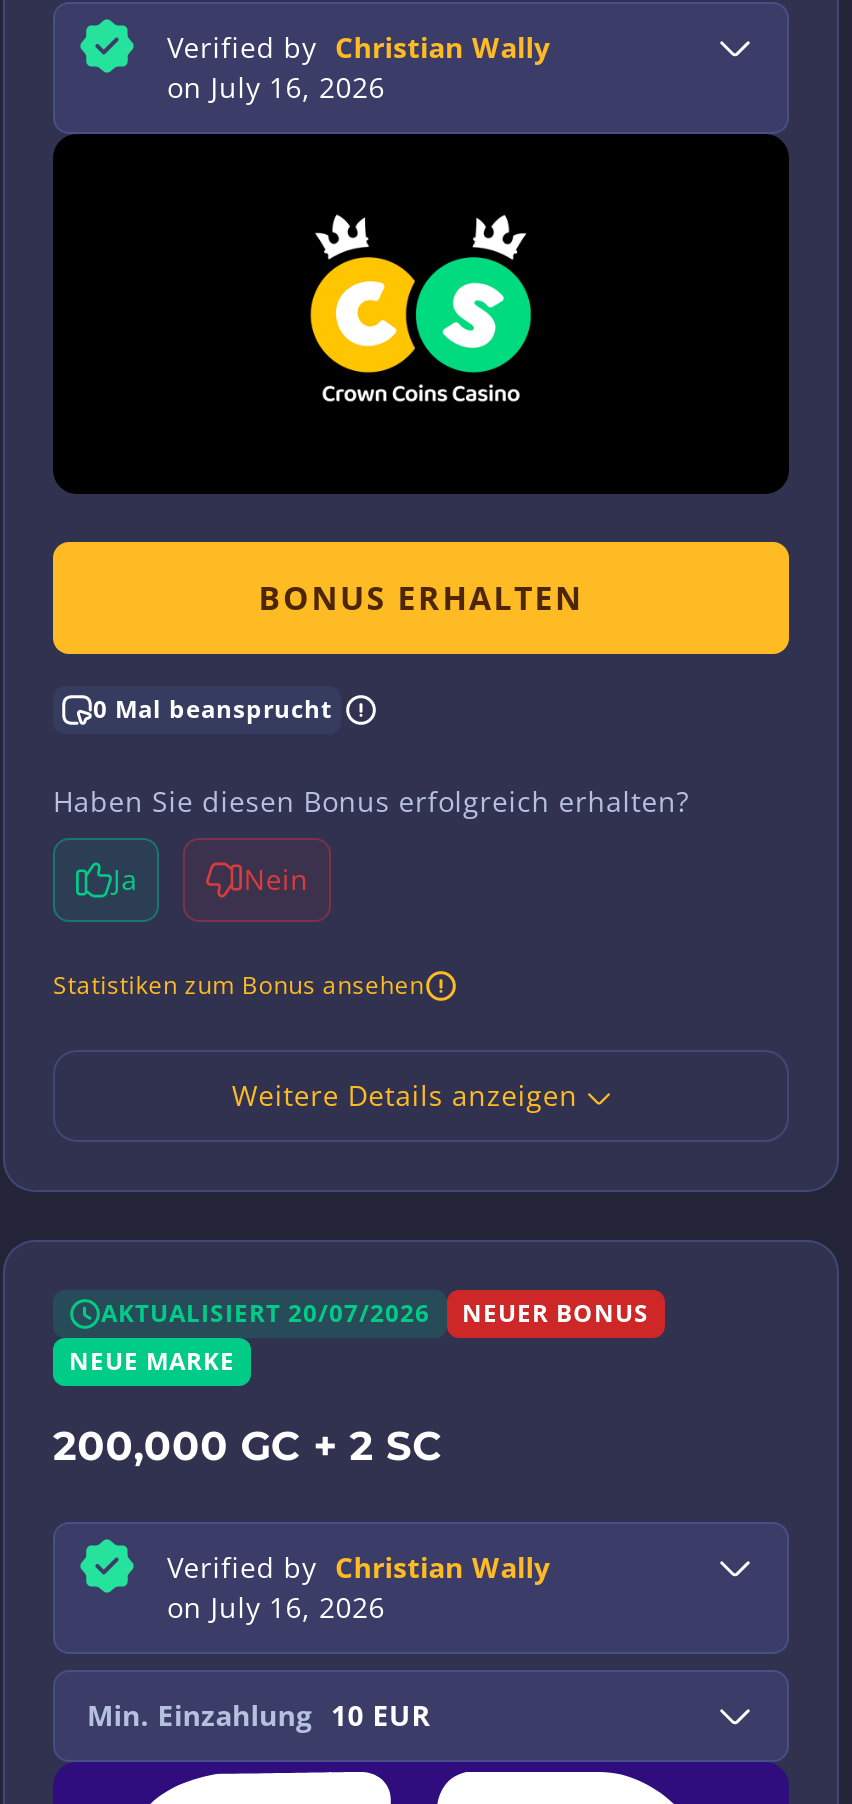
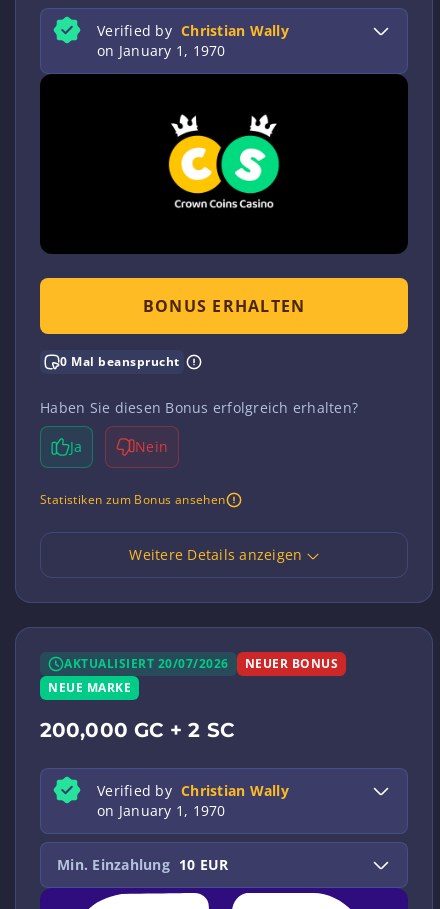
- on July 16, 2026
+ on January 1, 1970

- on July 16, 2026
+ on January 1, 1970
